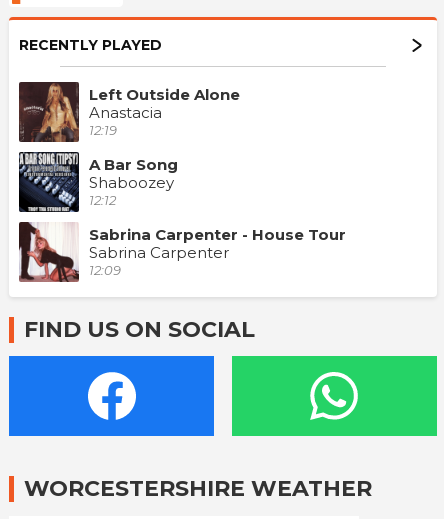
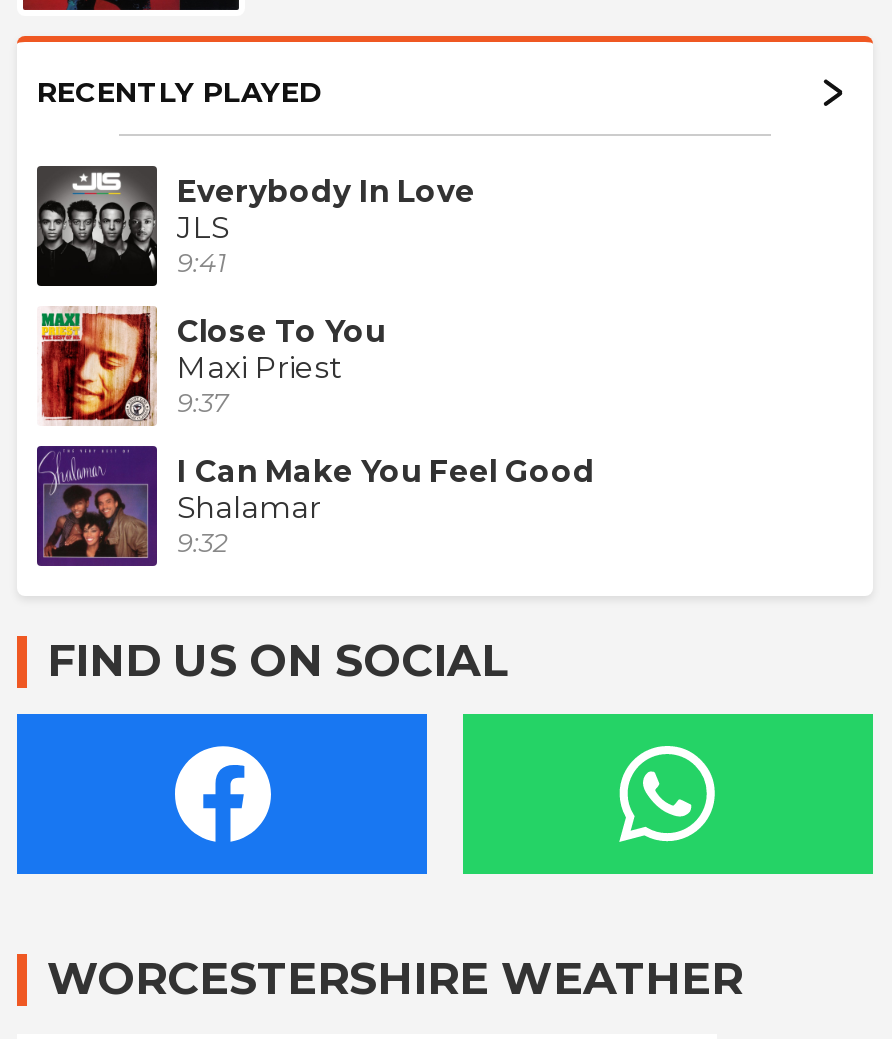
- [image]
- Left Outside Alone
- Anastacia
- 12:19
+ [image]
+ Everybody In Love
+ JLS
+ 9:41

- [image]
- A Bar Song
- Shaboozey
- 12:12
+ [image]
+ Close To You
+ Maxi Priest
+ 9:37

- [image]
- Sabrina Carpenter - House Tour
- Sabrina Carpenter
- 12:09
+ [image]
+ I Can Make You Feel Good
+ Shalamar
+ 9:32
